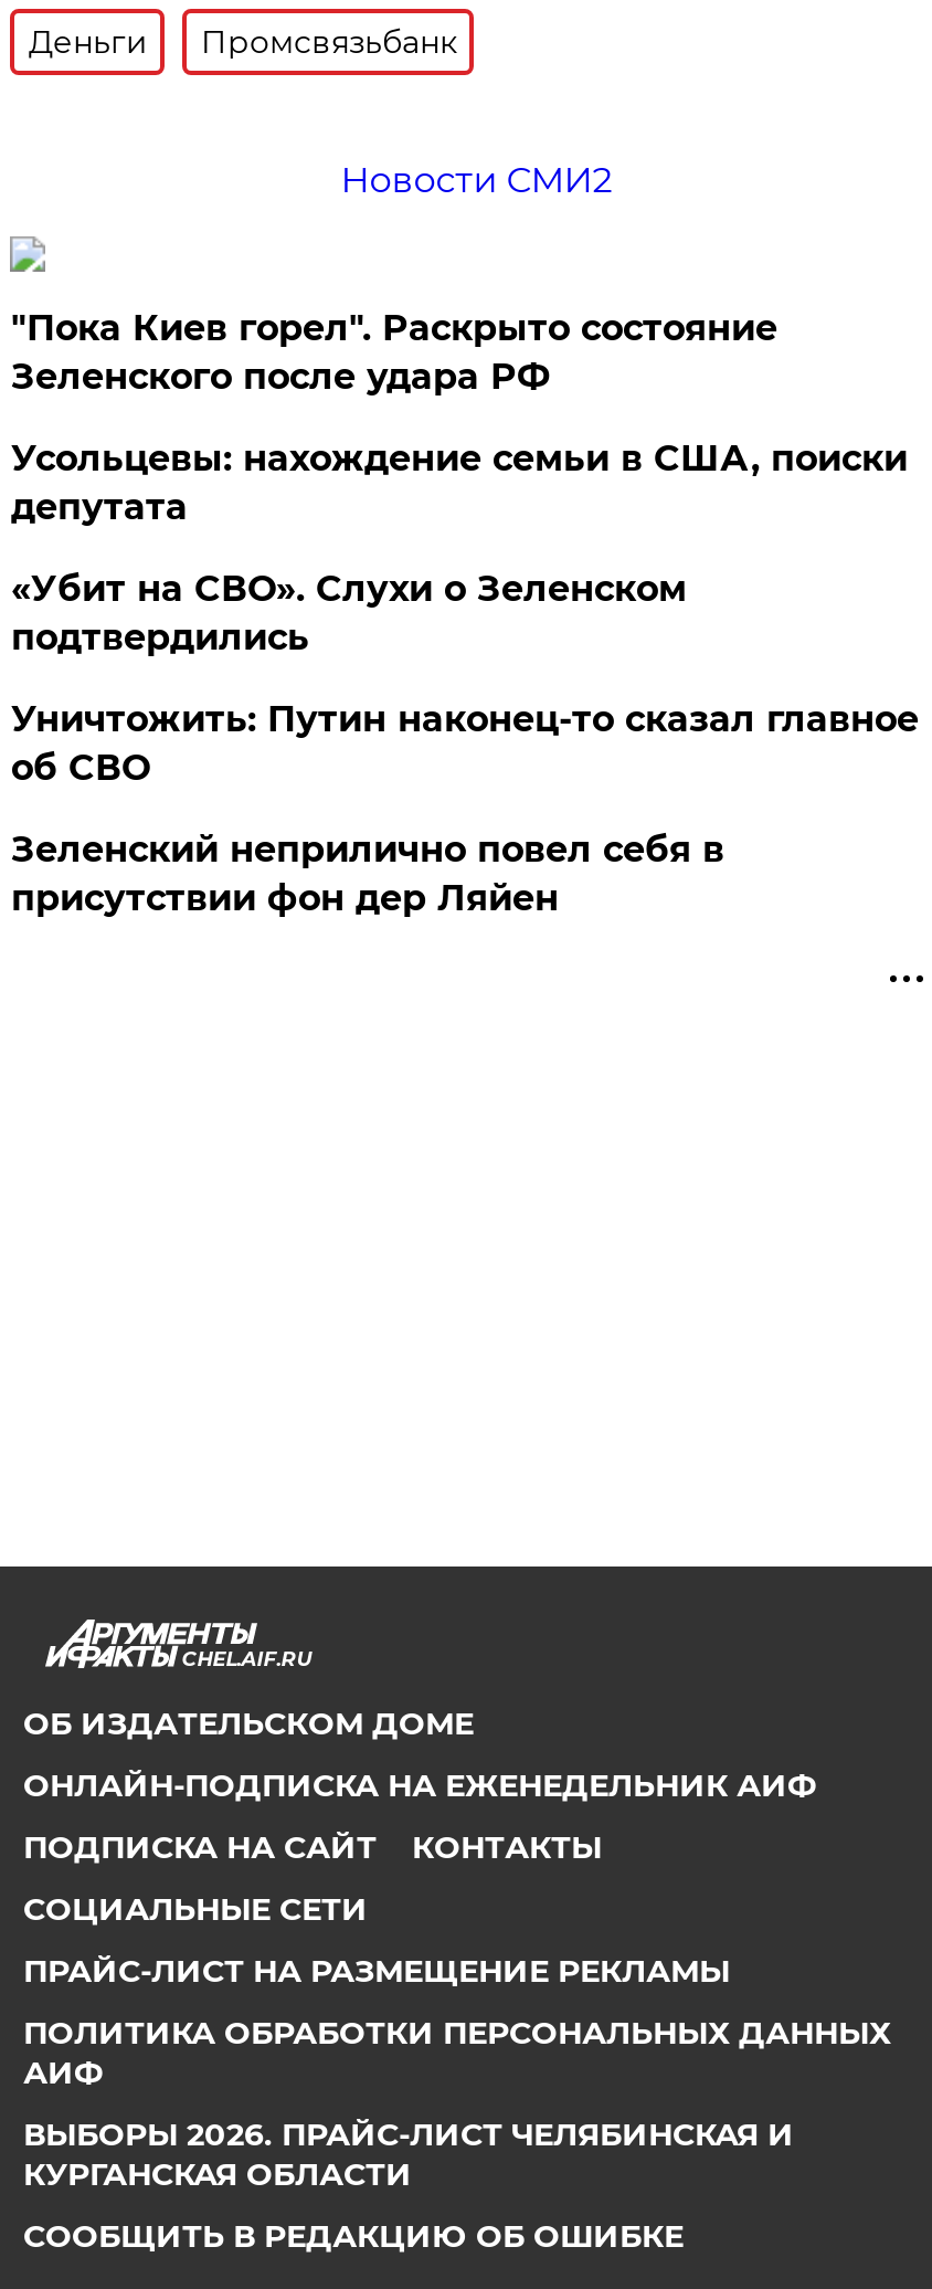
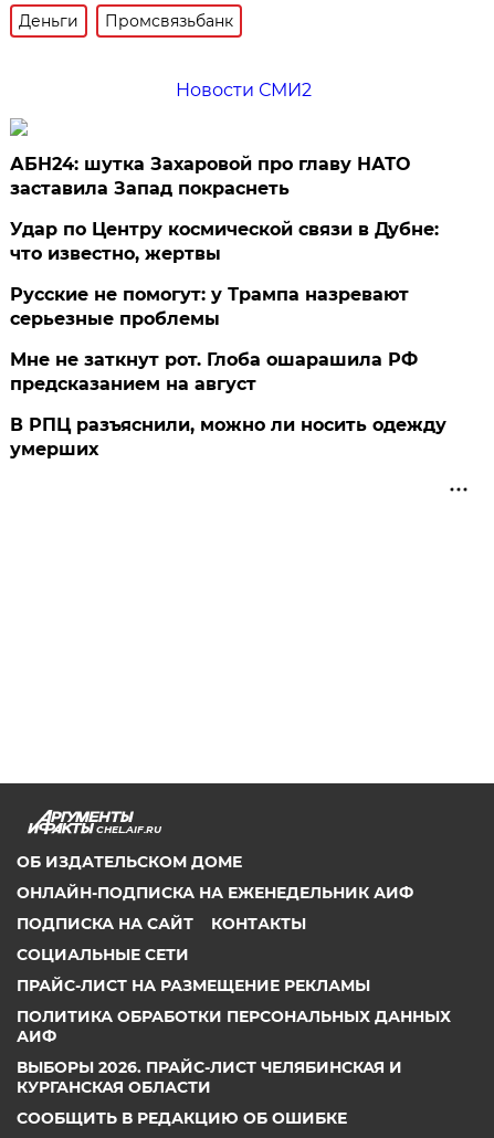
- "Пока Киев горел". Раскрыто состояние
- Зеленского после удара РФ
+ АБН24: шутка Захаровой про главу НАТО
+ заставила Запад покраснеть

- Усольцевы: нахождение семьи в США, поиски
- депутата
+ Удар по Центру космической связи в Дубне:
+ что известно, жертвы

- «Убит на СВО». Слухи о Зеленском
- подтвердились
+ Русские не помогут: у Трампа назревают
+ серьезные проблемы

- Уничтожить: Путин наконец-то сказал главное
- об СВО
+ Мне не заткнут рот. Глоба ошарашила РФ
+ предсказанием на август

- Зеленский неприлично повел cебя в
- присутствии фон дер Ляйен
+ В РПЦ разъяснили, можно ли носить одежду
+ умерших
